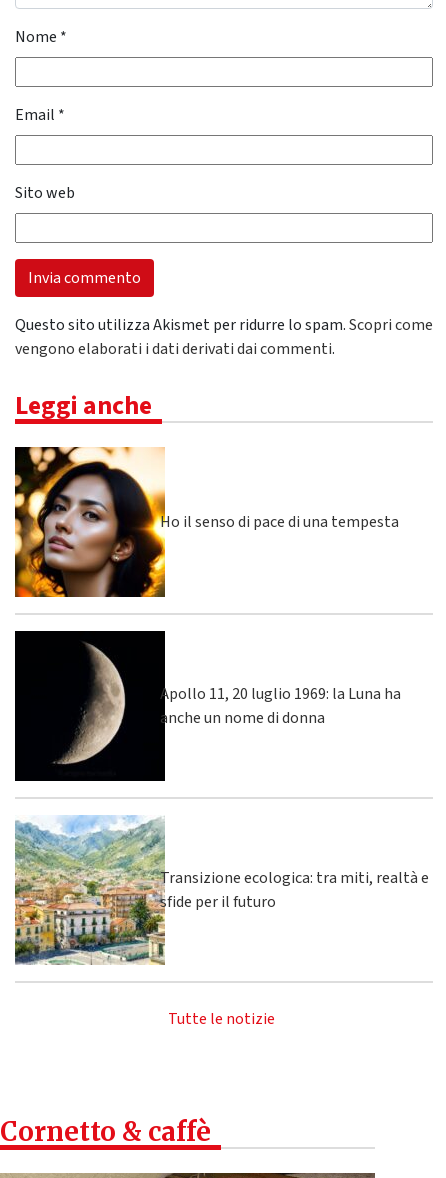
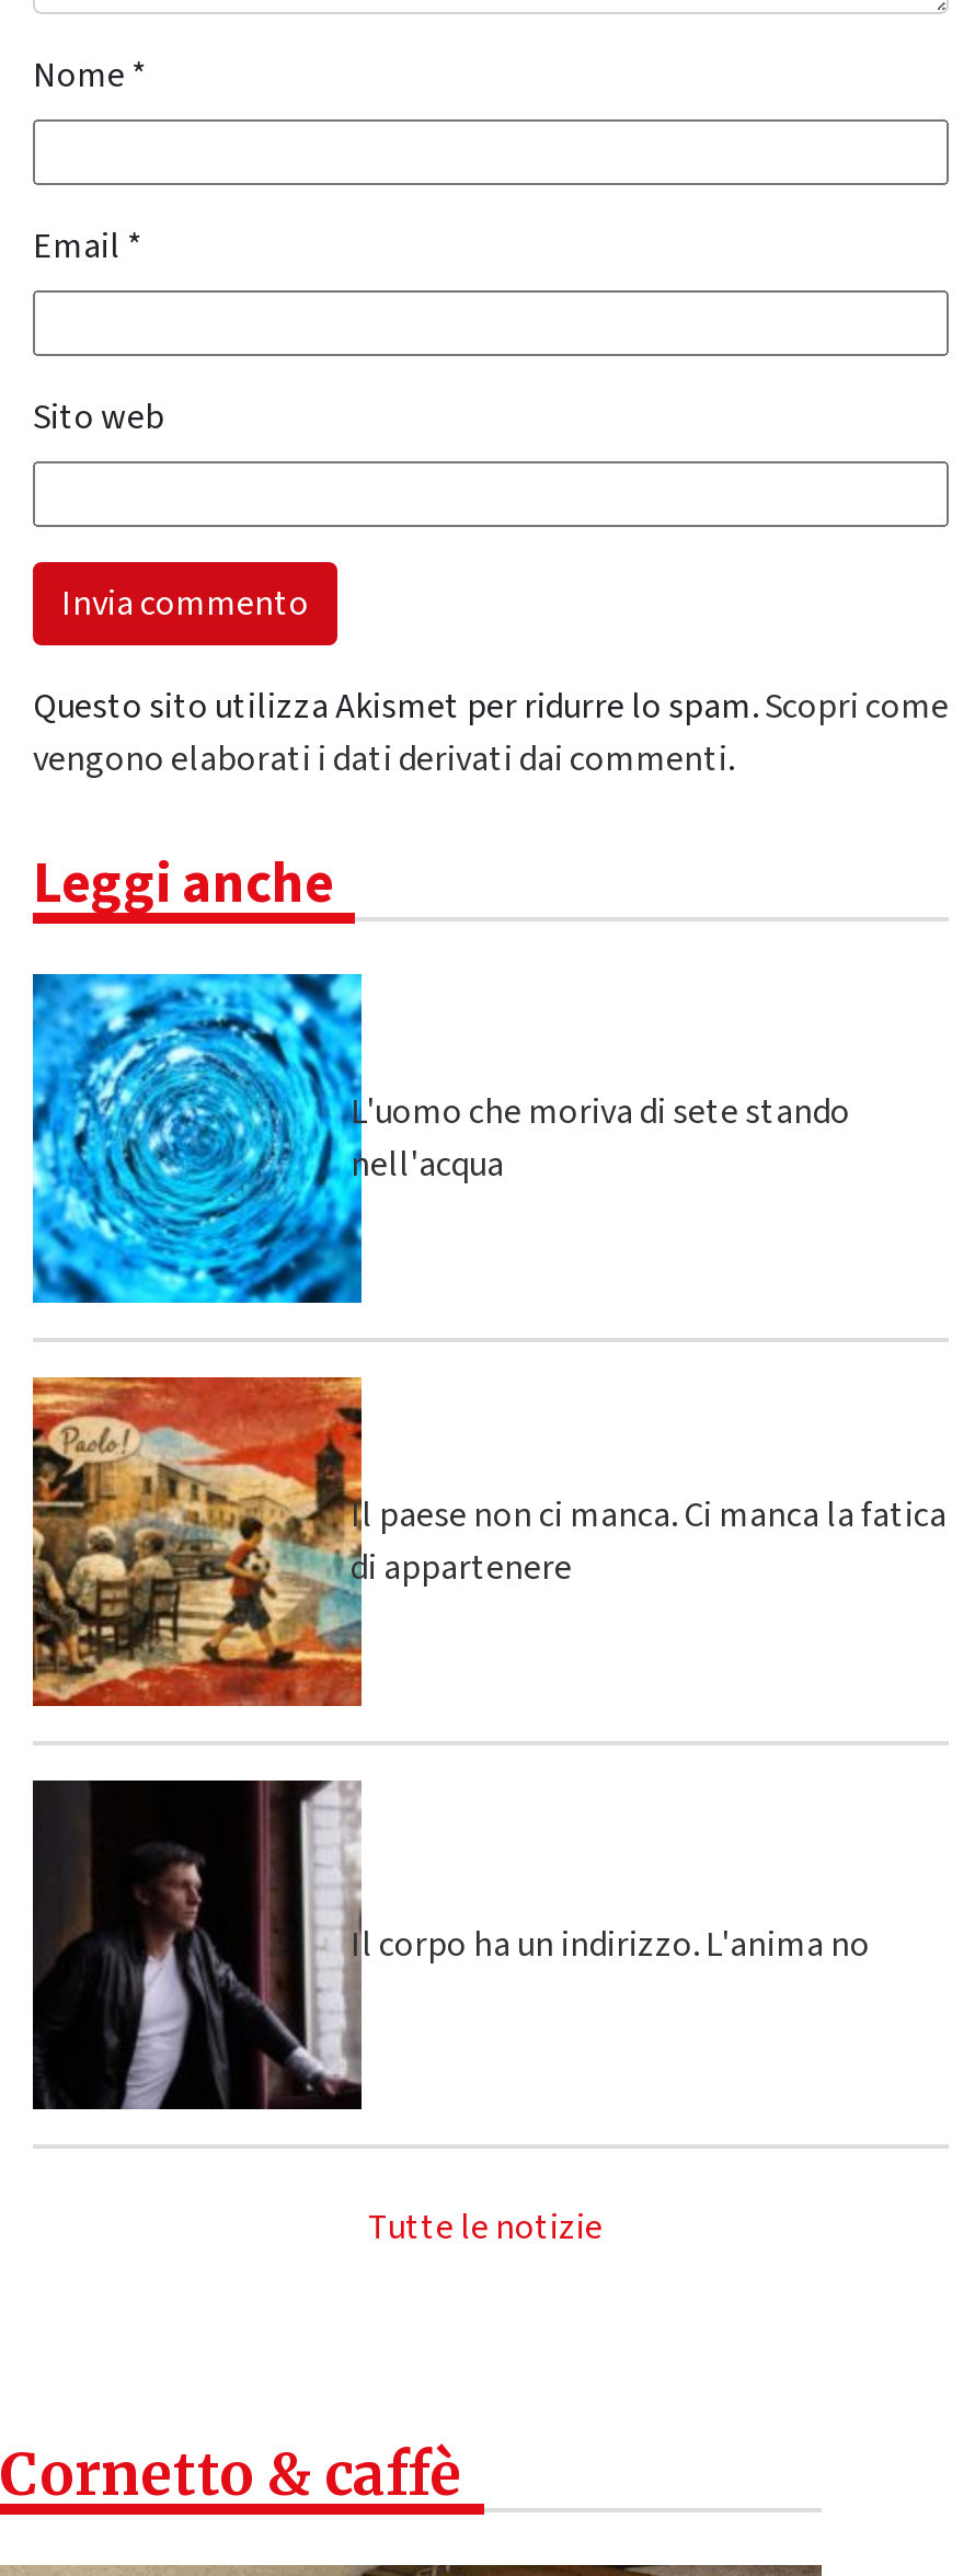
- [image]
- Ho il senso di pace di una tempesta
+ [image]
+ L'uomo che moriva di sete stando
+ nell'acqua

- [image]
- Apollo 11, 20 luglio 1969: la Luna ha
- anche un nome di donna
+ [image]
+ Il paese non ci manca. Ci manca la fatica
+ di appartenere

- [image]
- Transizione ecologica: tra miti, realtà e
- sfide per il futuro
+ [image]
+ Il corpo ha un indirizzo. L'anima no
